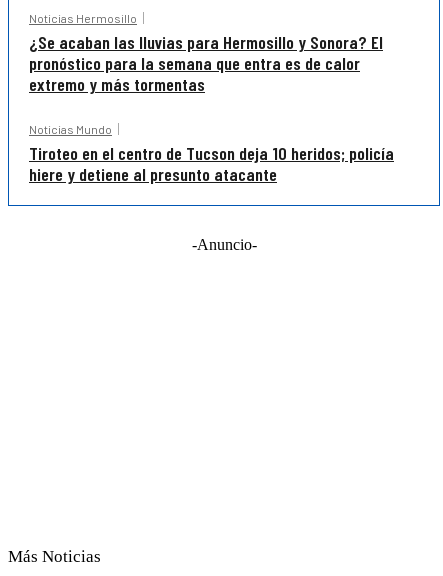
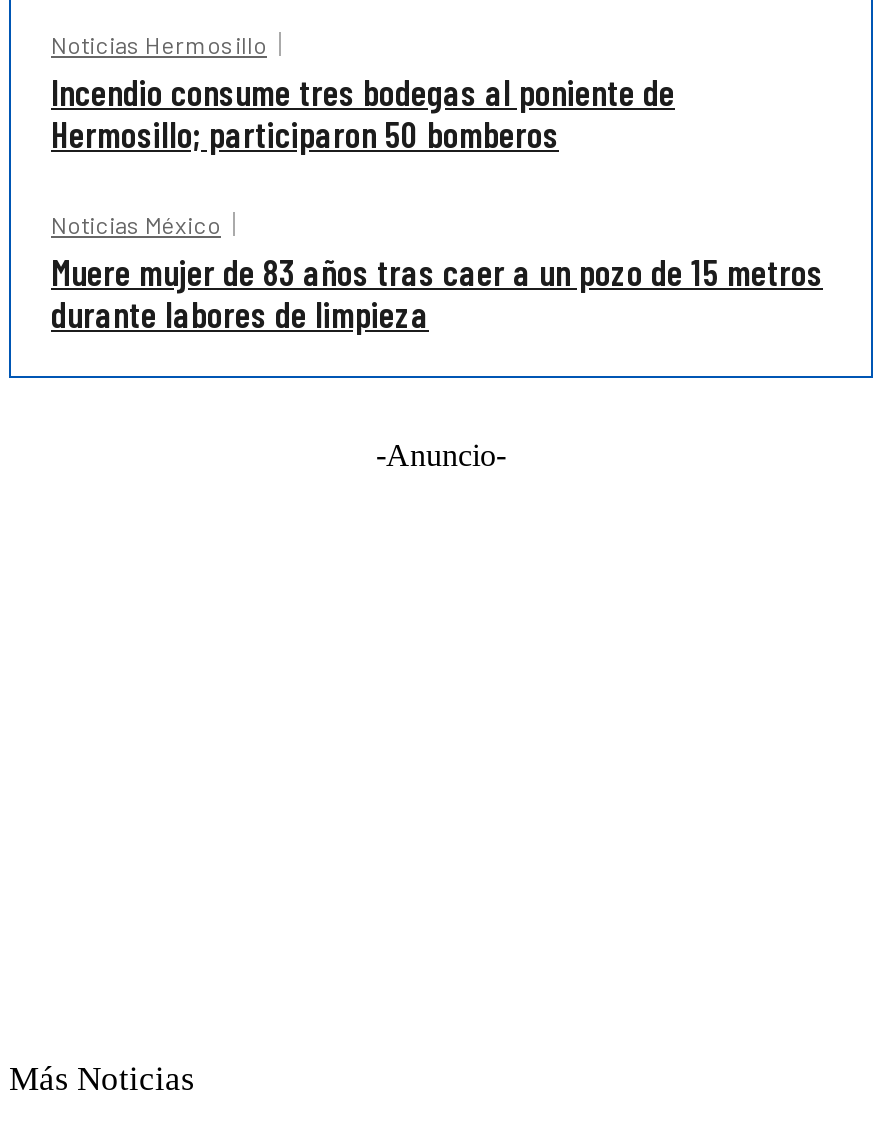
- ¿Se acaban las lluvias para Hermosillo y Sonora? El
- pronóstico para la semana que entra es de calor
- extremo y más tormentas
+ Incendio consume tres bodegas al poniente de
+ Hermosillo; participaron 50 bomberos

- Noticias Mundo
- Tiroteo en el centro de Tucson deja 10 heridos; policía
- hiere y detiene al presunto atacante
+ Noticias México
+ Muere mujer de 83 años tras caer a un pozo de 15 metros
+ durante labores de limpieza
